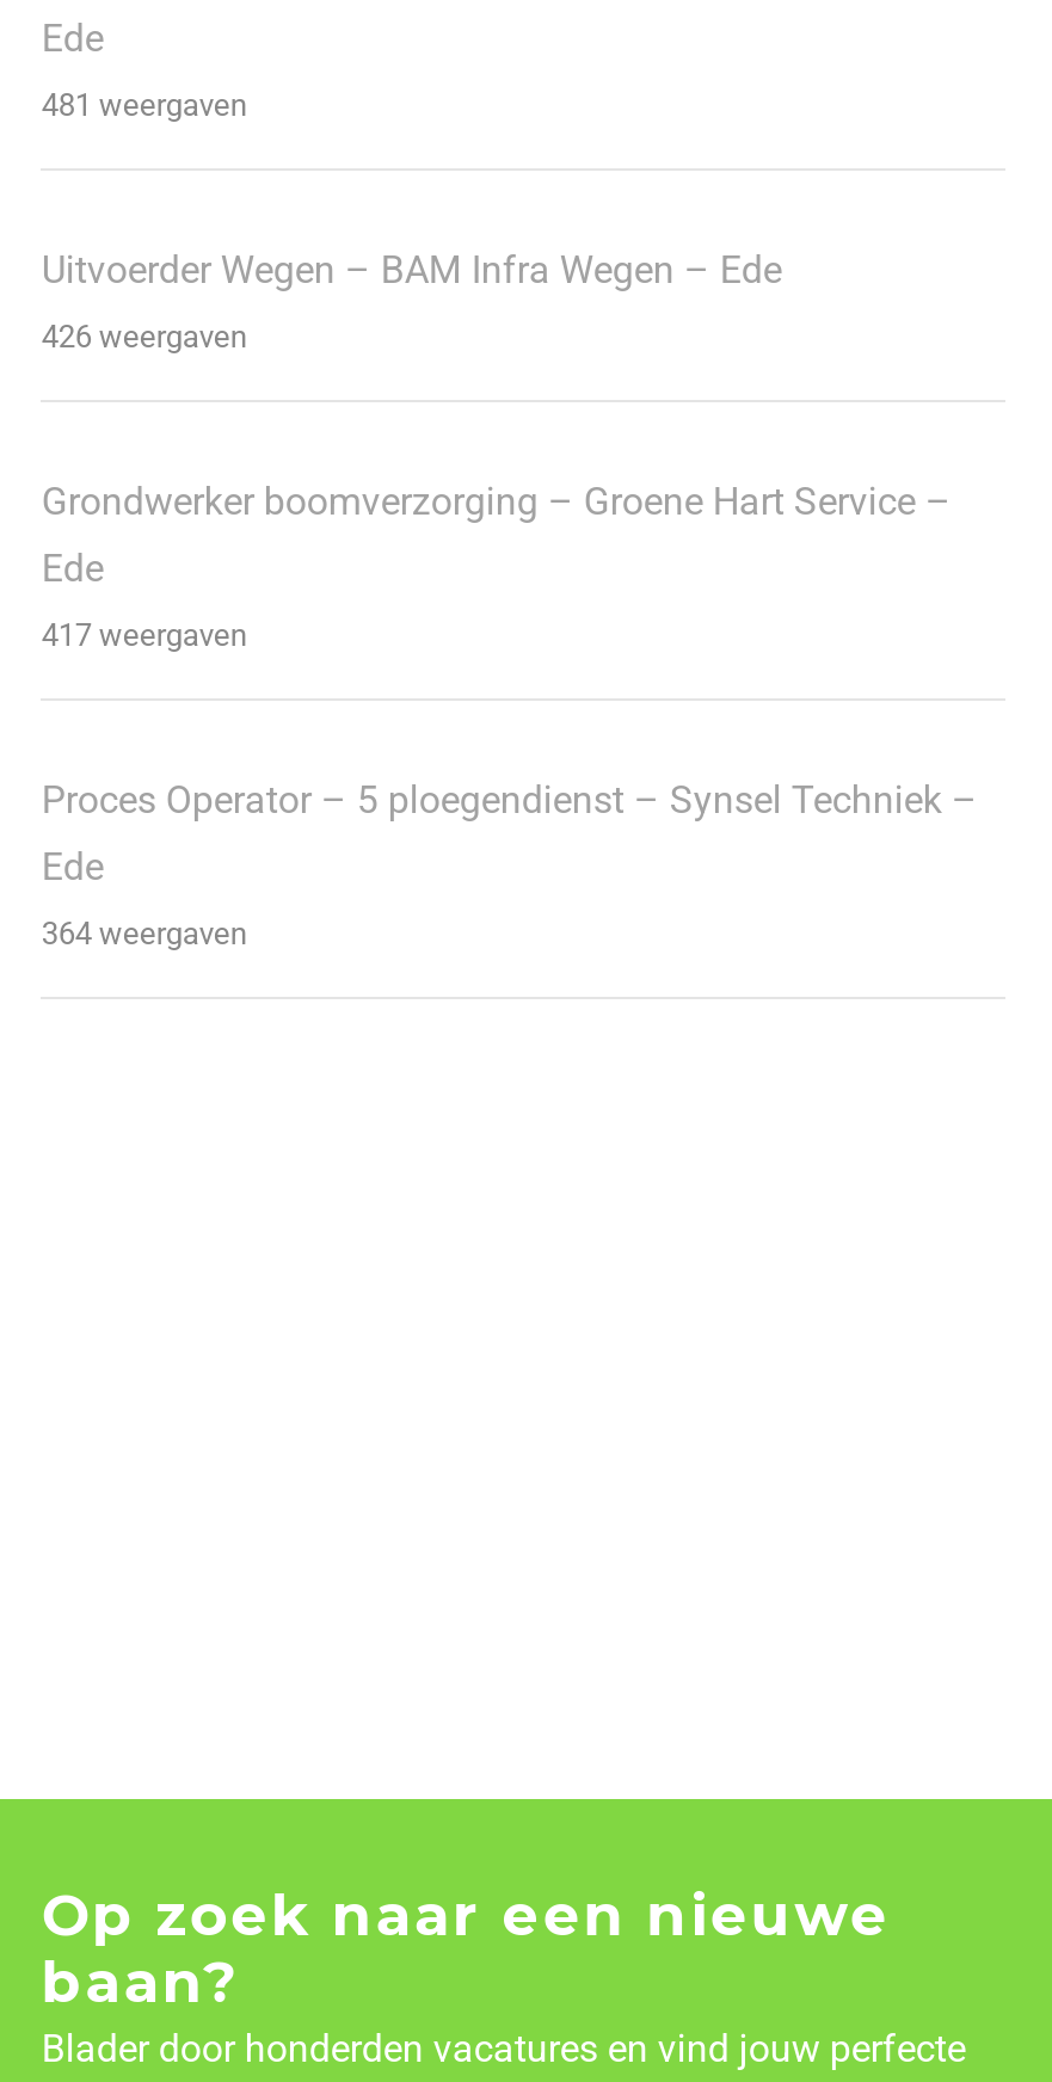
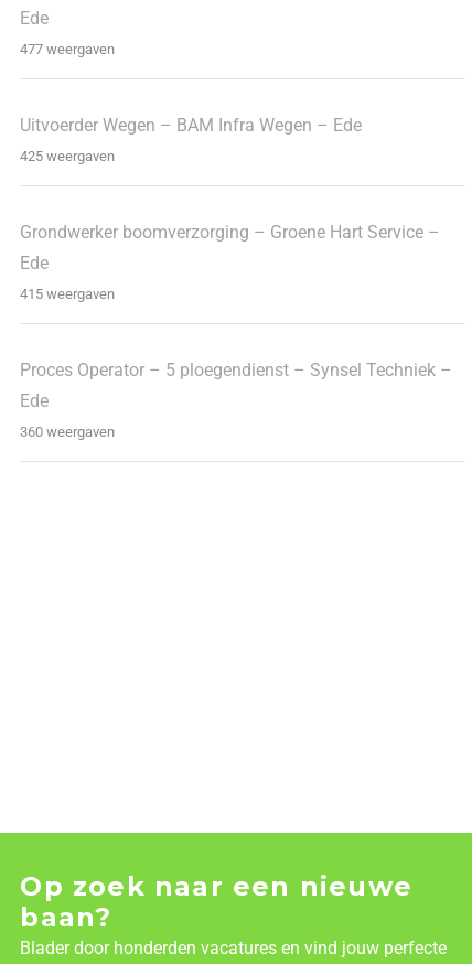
- 481 weergaven
+ 477 weergaven

- 426 weergaven
+ 425 weergaven

- 417 weergaven
+ 415 weergaven

- 364 weergaven
+ 360 weergaven
